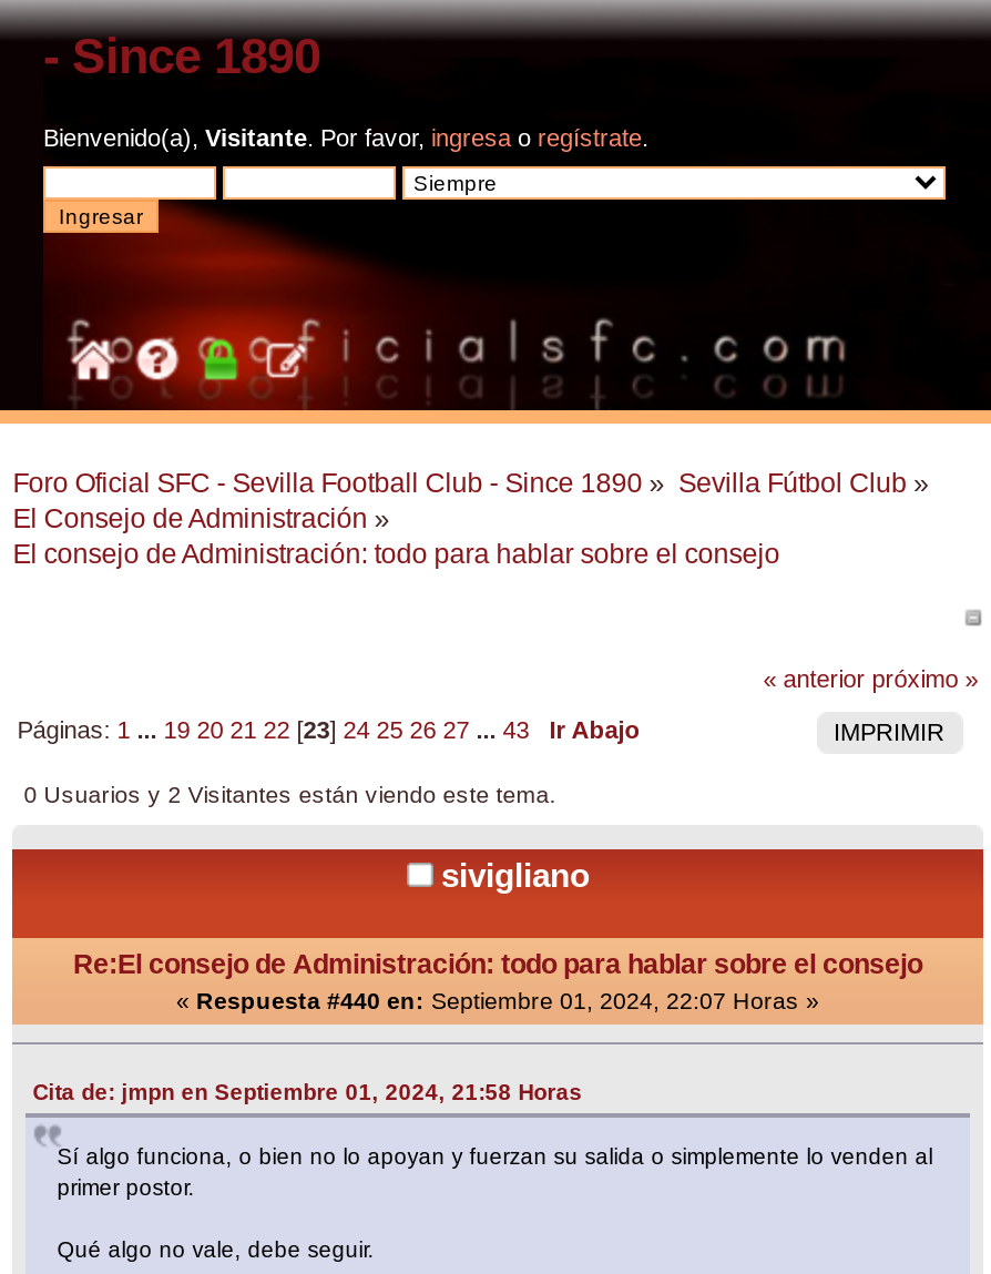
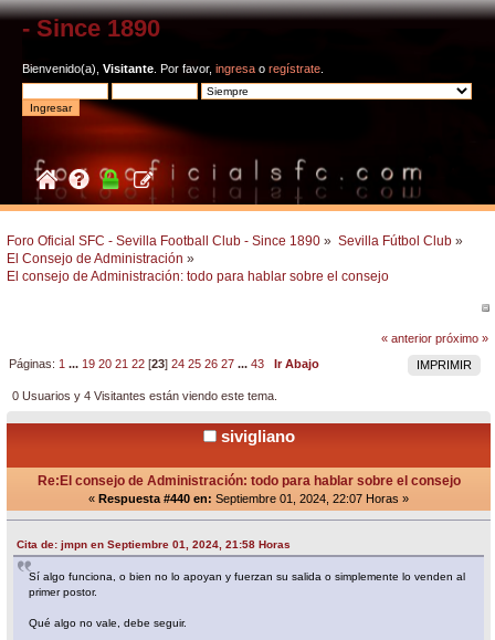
- 0 Usuarios y 2 Visitantes están viendo este tema.
+ 0 Usuarios y 4 Visitantes están viendo este tema.
